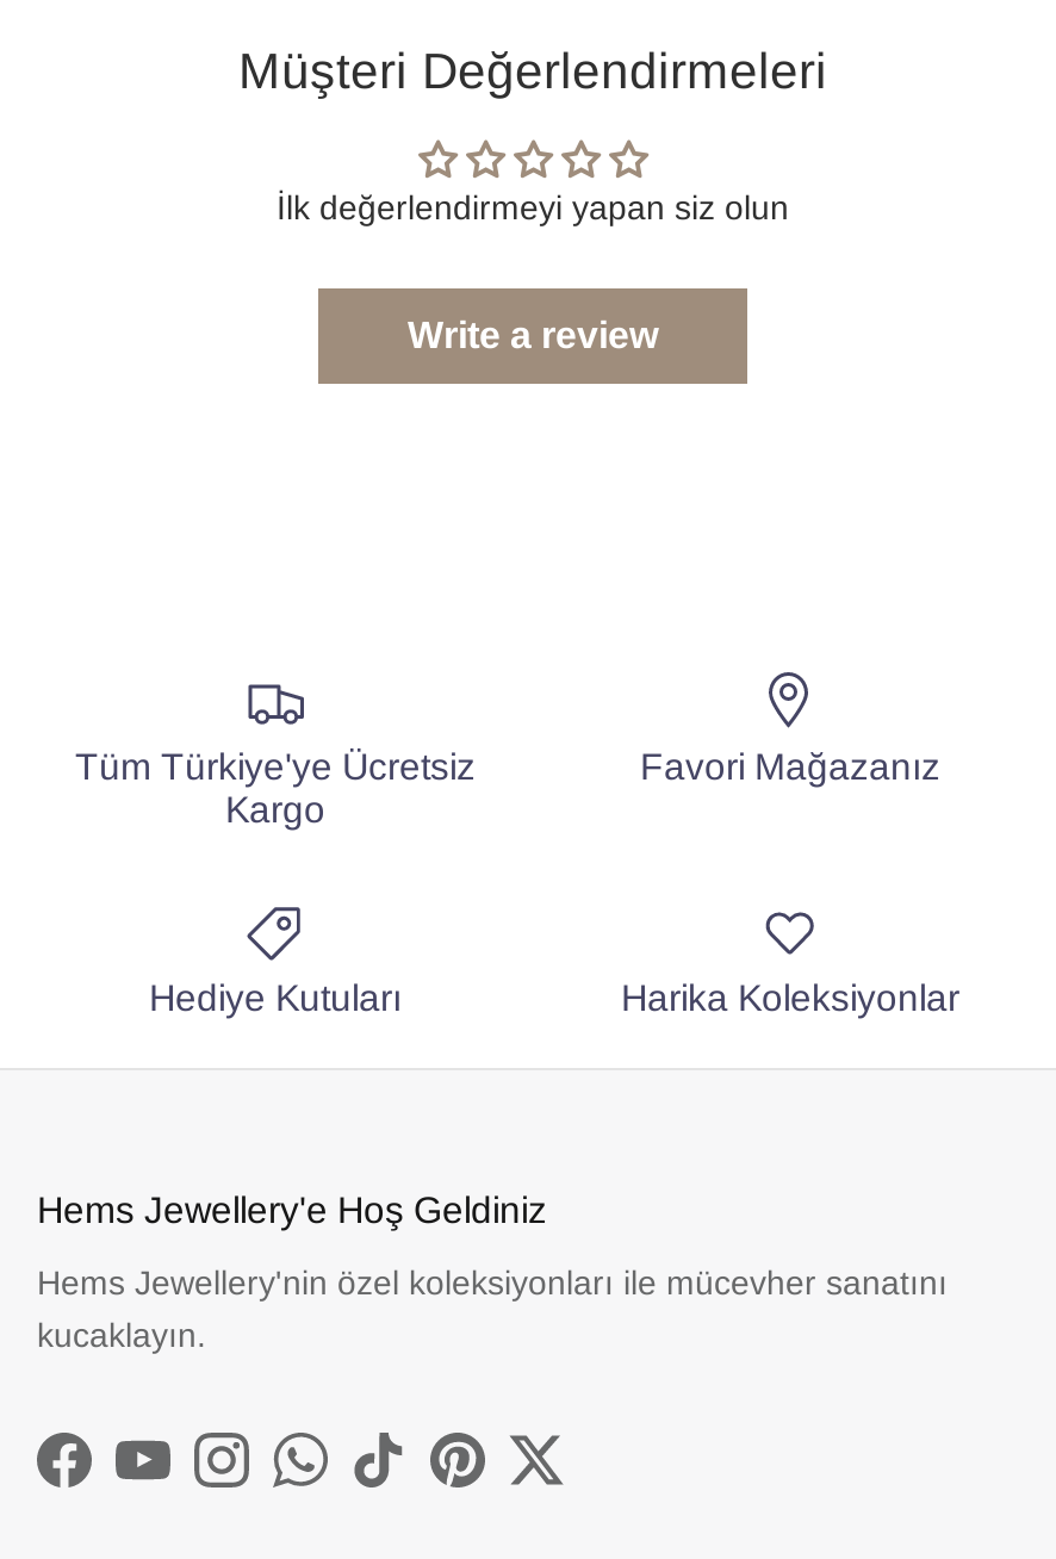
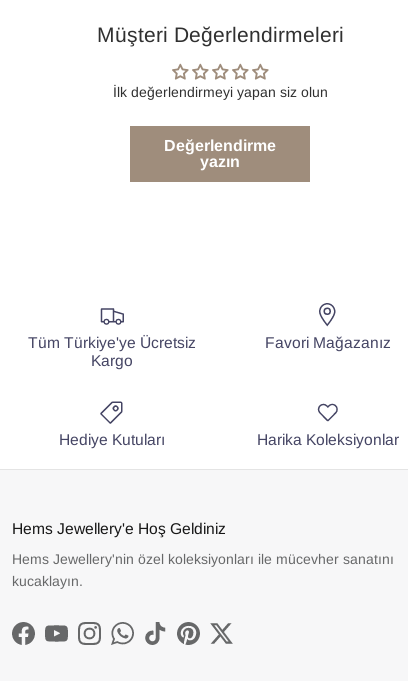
- Write a review
+ Değerlendirme
+ yazın
